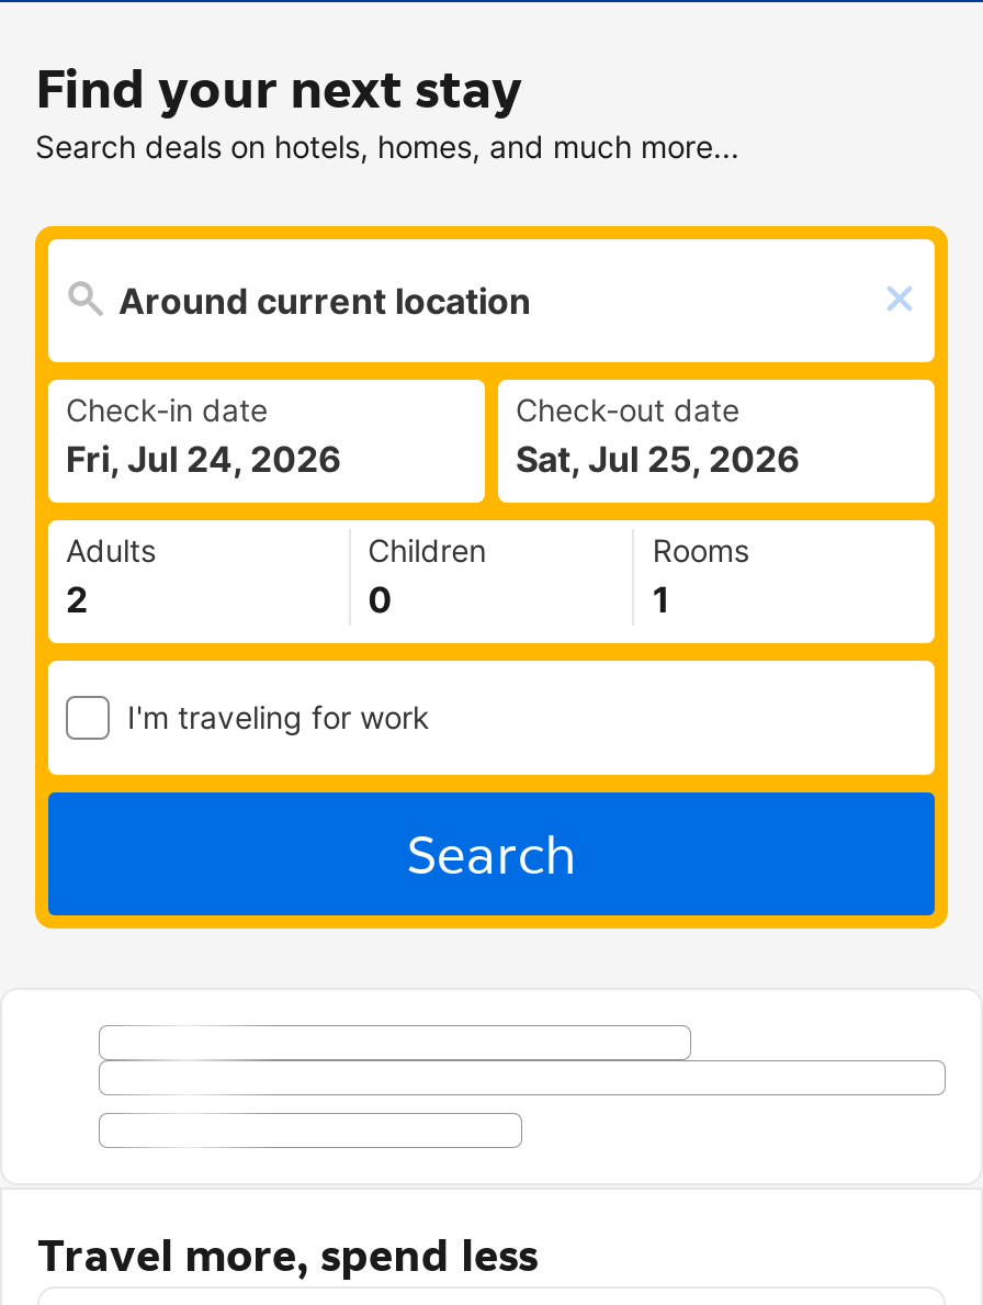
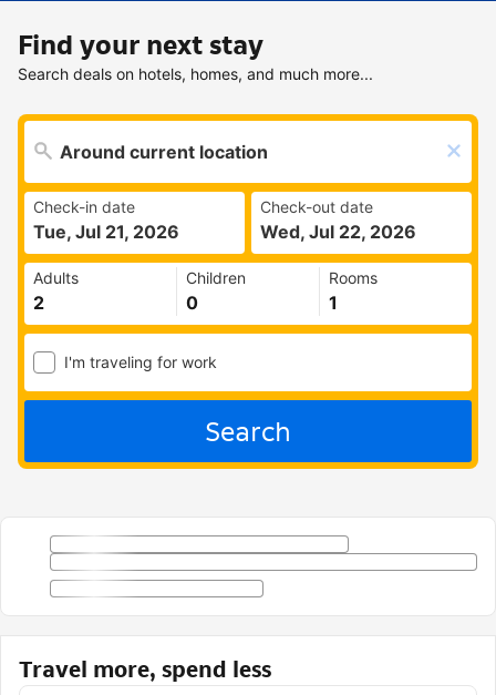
- Fri, Jul 24, 2026
+ Tue, Jul 21, 2026

- Sat, Jul 25, 2026
+ Wed, Jul 22, 2026
